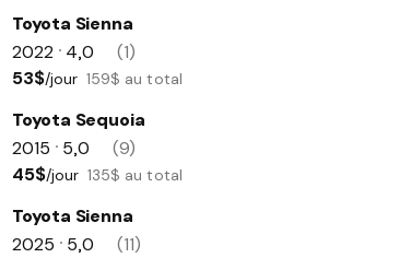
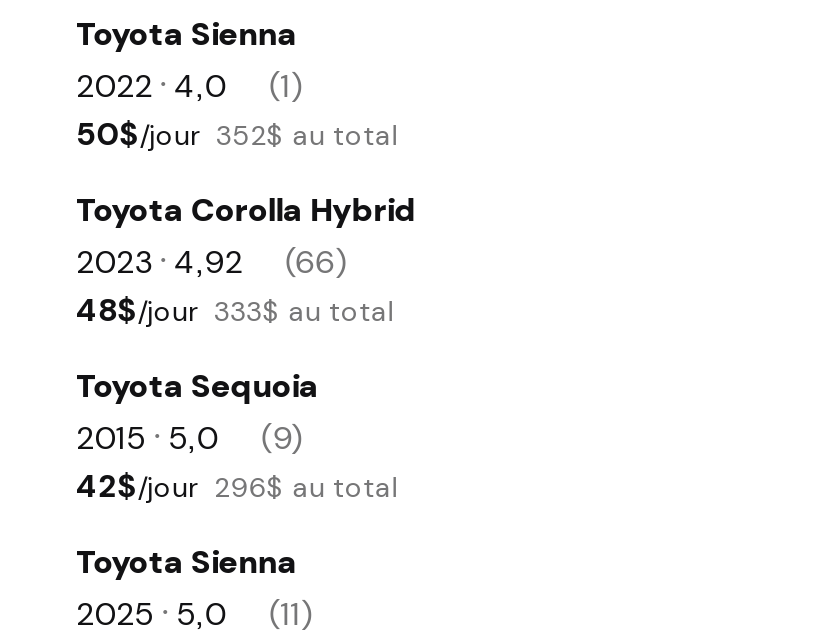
- 53$/jour 159$ au total
+ 50$/jour 352$ au total
+ Toyota Corolla Hybrid
+ 2023 • 4,92
+ (66)
+ 48$/jour 333$ au total

- 45$/jour 135$ au total
+ 42$/jour 296$ au total
